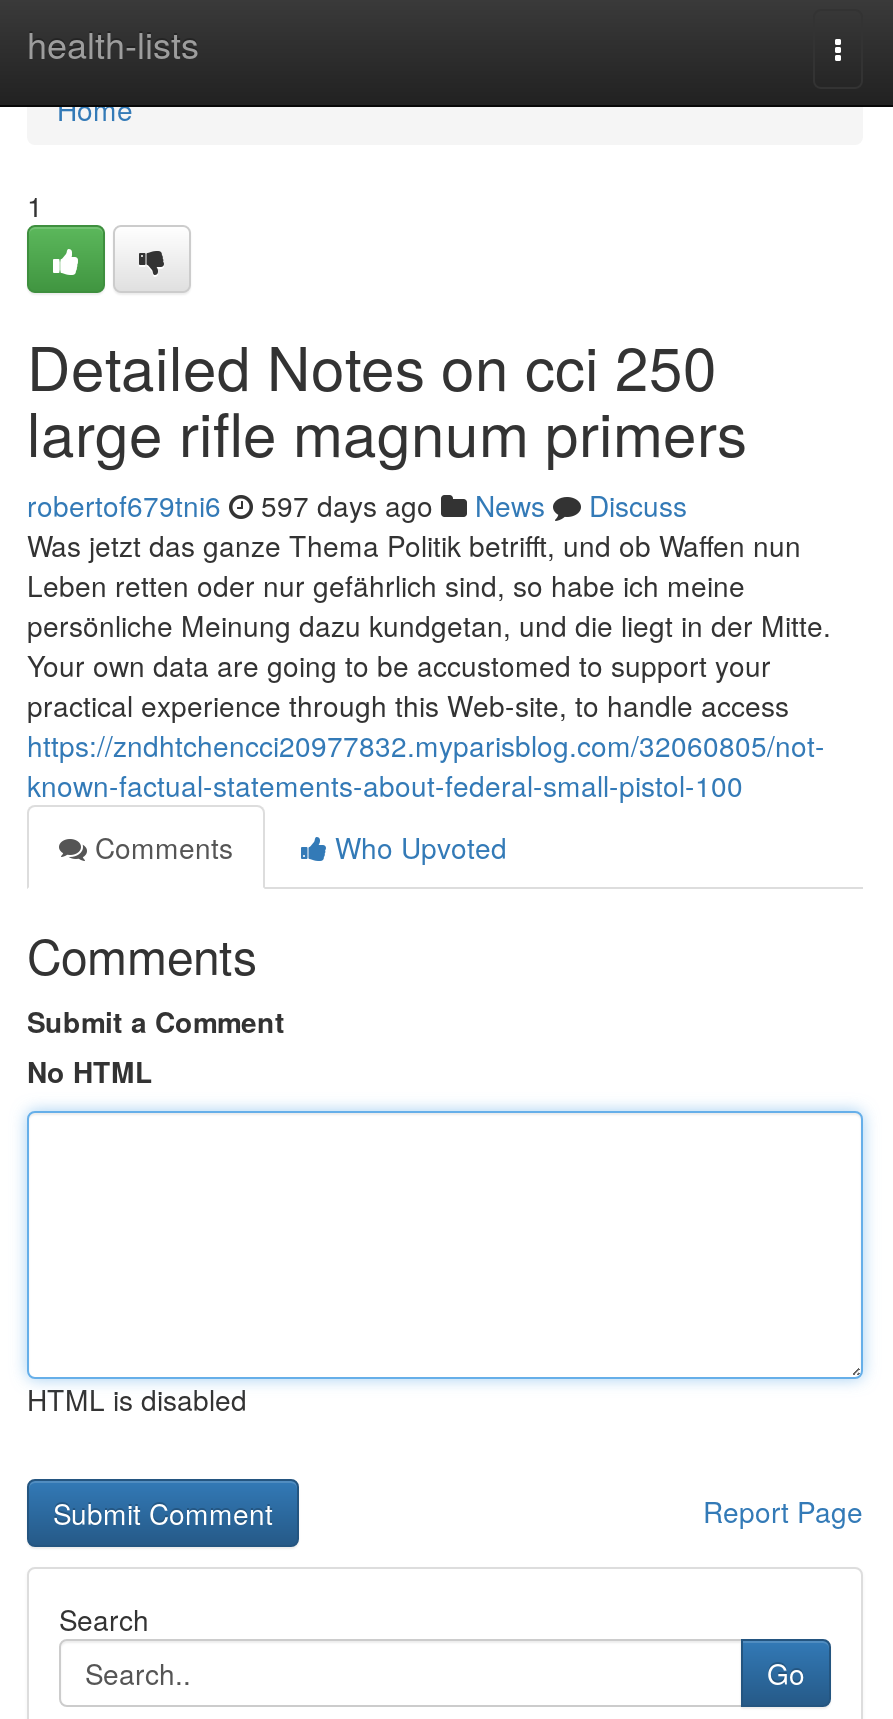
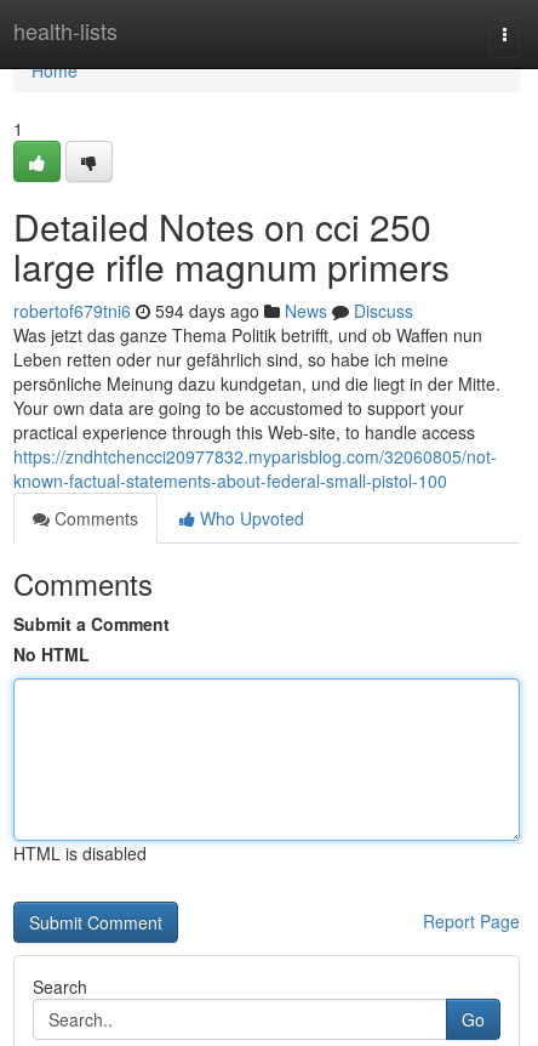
- robertof679tni6 597 days ago News Discuss
+ robertof679tni6 594 days ago News Discuss
